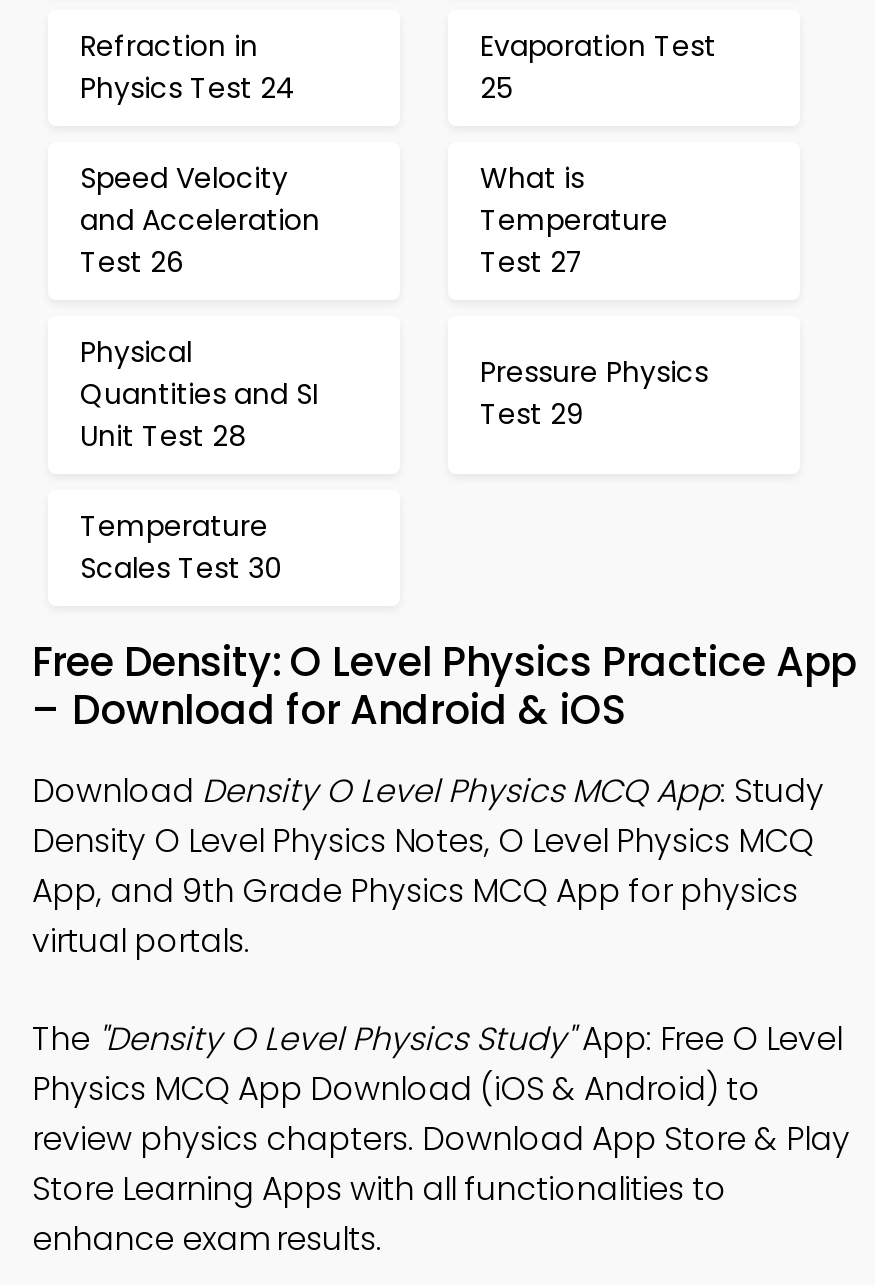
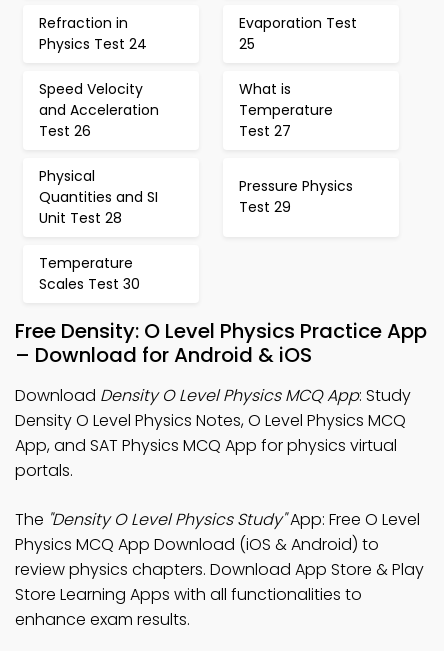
- App, and 9th Grade Physics MCQ App for physics
- virtual portals.
+ App, and SAT Physics MCQ App for physics virtual
+ portals.
